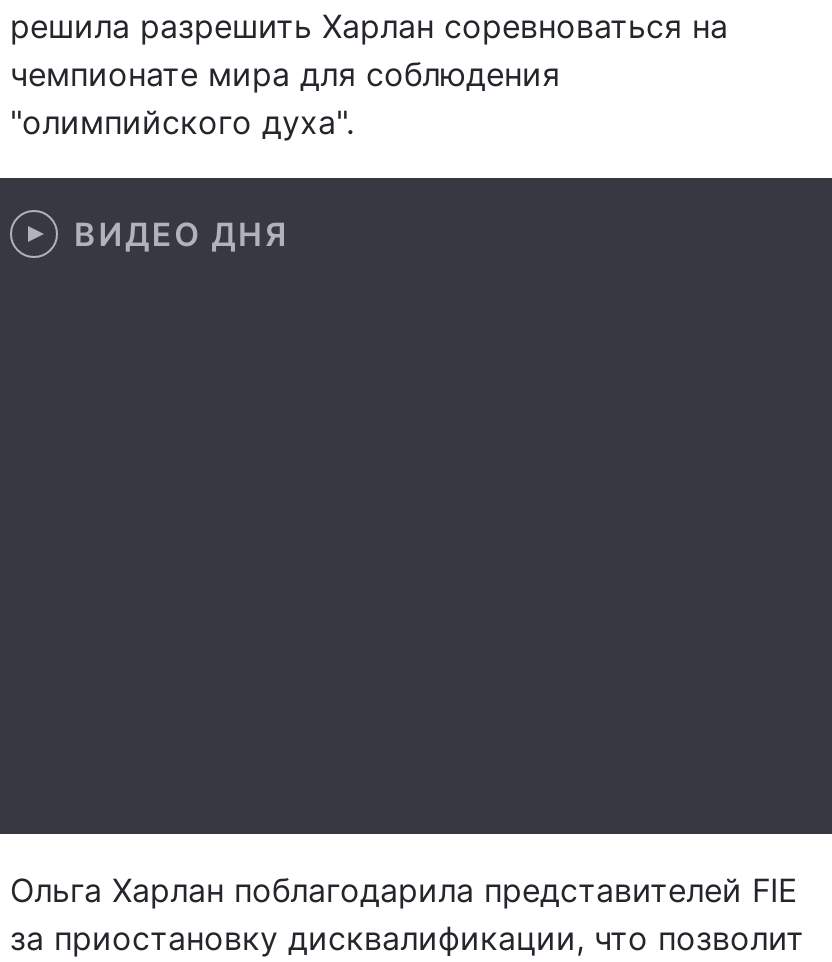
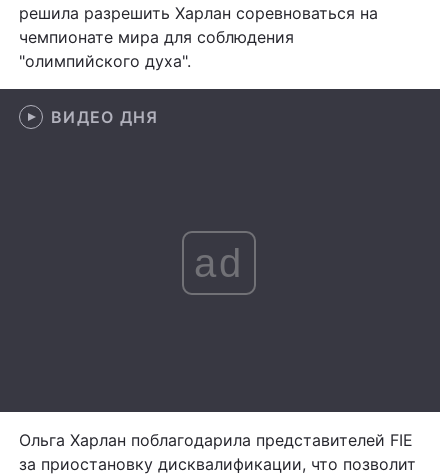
+ ad
